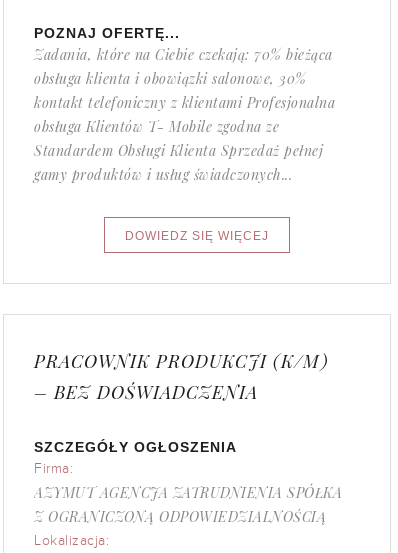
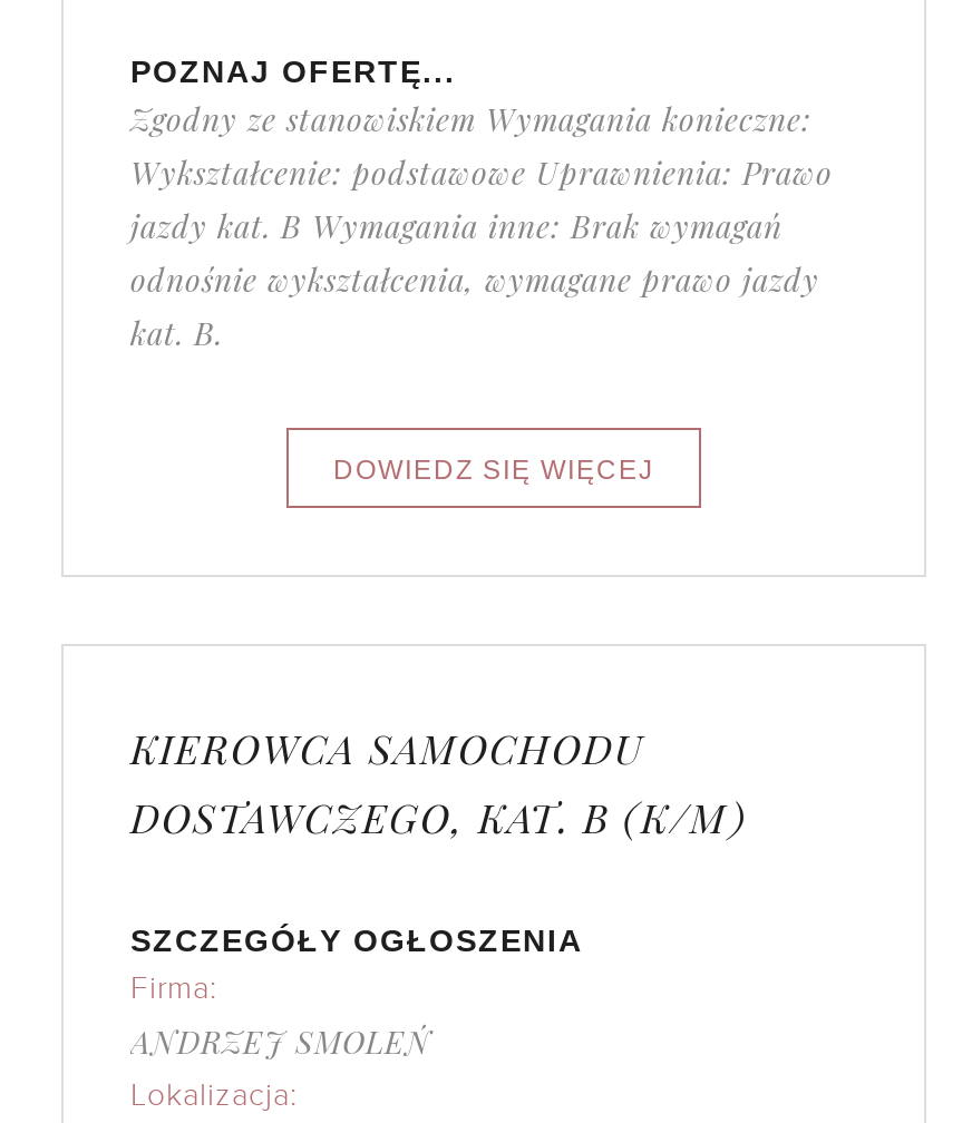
- Zadania, które na Ciebie czekają: 70% bieżąca
- obsługa klienta i obowiązki salonowe, 30%
- kontakt telefoniczny z klientami Profesjonalna
- obsługa Klientów T- Mobile zgodna ze
- Standardem Obsługi Klienta Sprzedaż pełnej
- gamy produktów i usług świadczonych...
+ Zgodny ze stanowiskiem Wymagania konieczne:
+ Wykształcenie: podstawowe Uprawnienia: Prawo
+ jazdy kat. B Wymagania inne: Brak wymagań
+ odnośnie wykształcenia, wymagane prawo jazdy
+ kat. B.

- PRACOWNIK PRODUKCJI (K/M)
- – BEZ DOŚWIADCZENIA
+ KIEROWCA SAMOCHODU
+ DOSTAWCZEGO, KAT. B (K/M)

- AZYMUT AGENCJA ZATRUDNIENIA SPÓŁKA
- Z OGRANICZONĄ ODPOWIEDZIALNOŚCIĄ
+ ANDRZEJ SMOLEŃ
